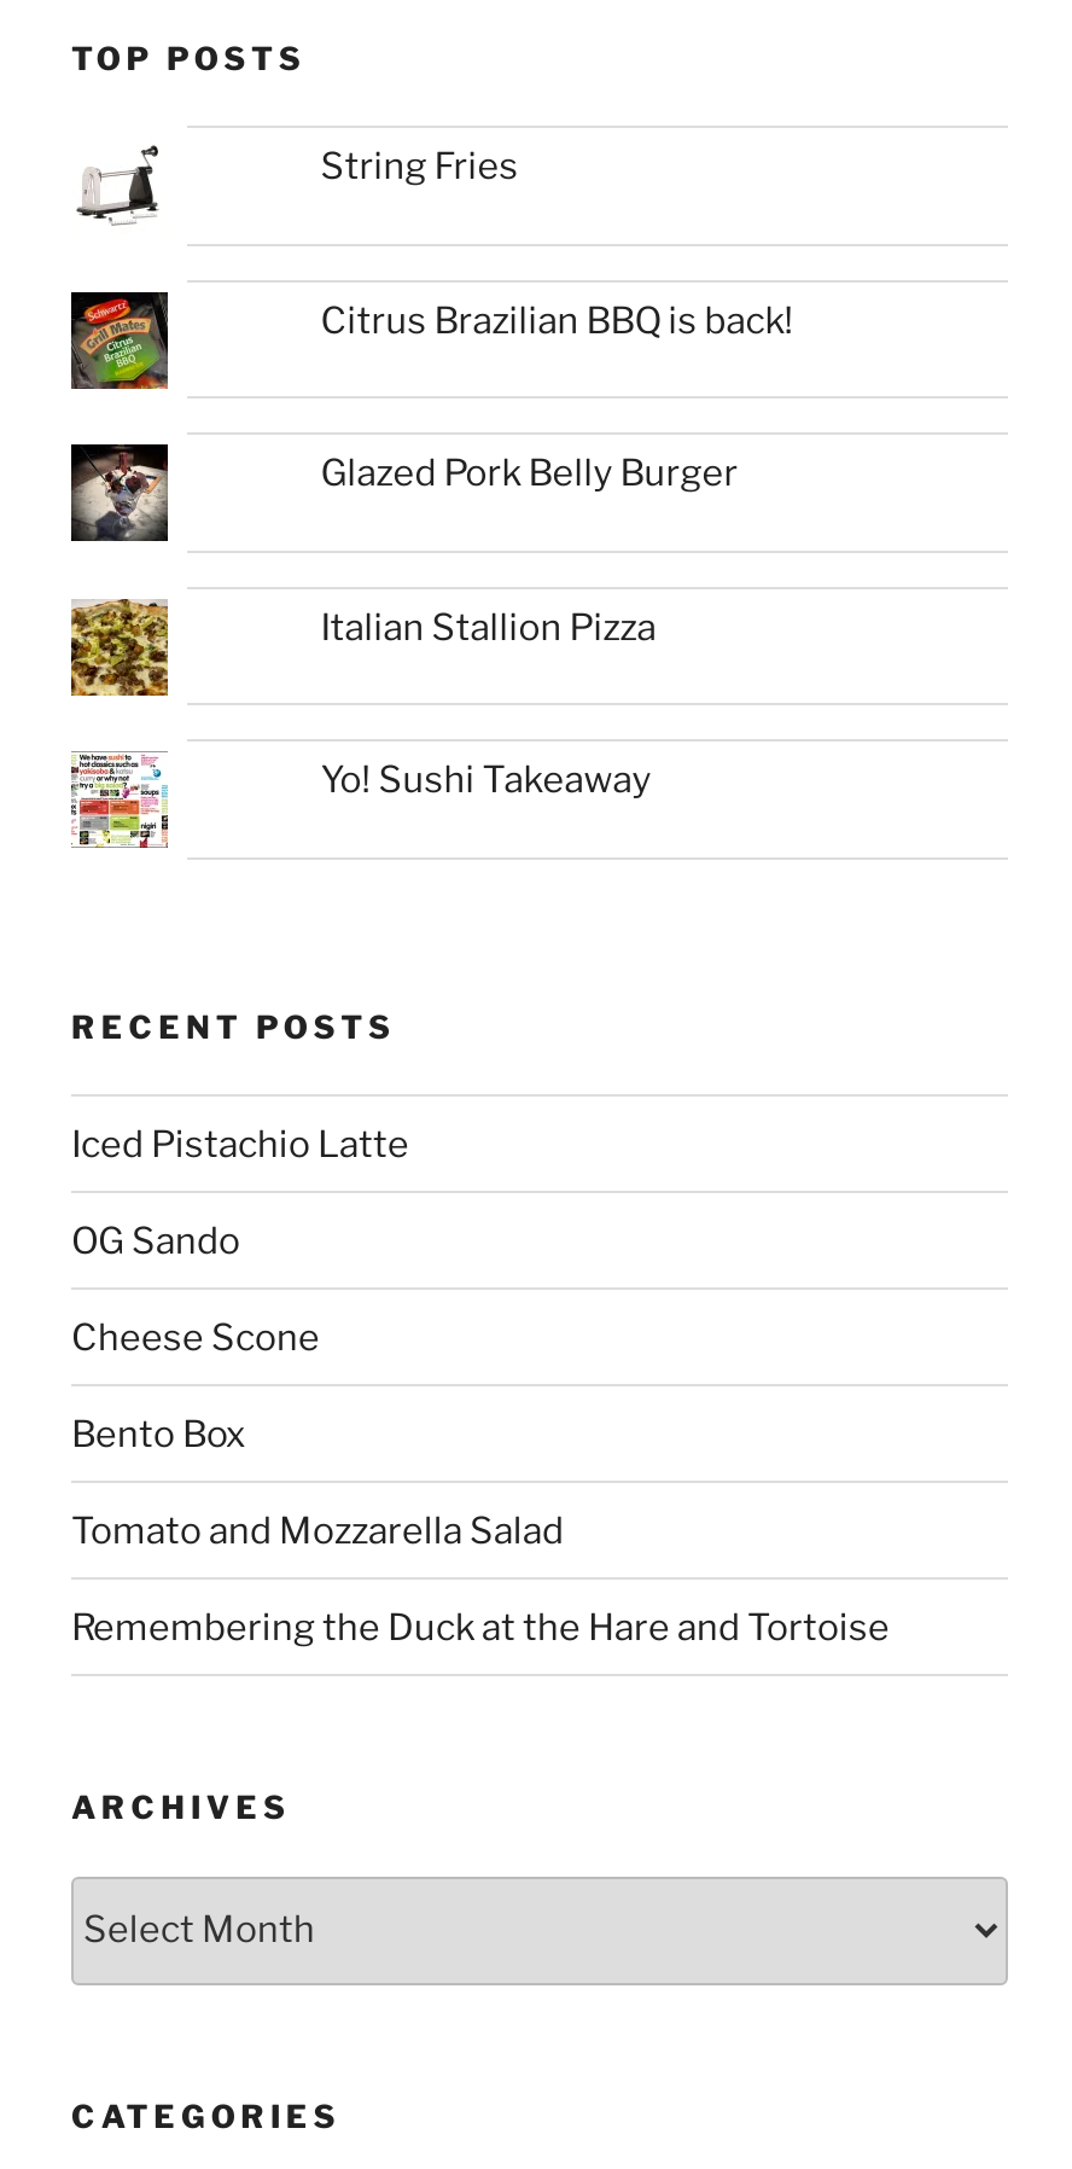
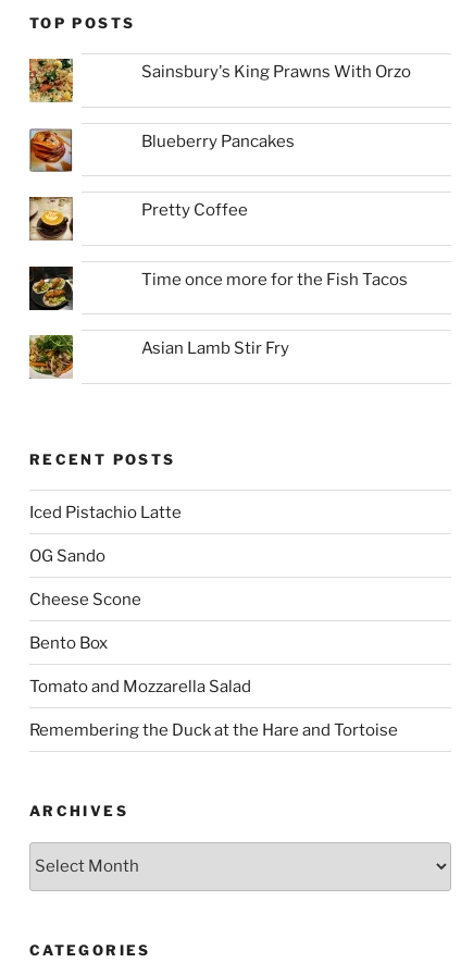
- [image]
+ [image]

- String Fries
+ Sainsbury's King Prawns With Orzo

- [image]
+ [image]

- Citrus Brazilian BBQ is back!
+ Blueberry Pancakes

- [image]
+ [image]

- Glazed Pork Belly Burger
+ Pretty Coffee

- [image]
+ [image]

- Italian Stallion Pizza
+ Time once more for the Fish Tacos

- [image]
+ [image]

- Yo! Sushi Takeaway
+ Asian Lamb Stir Fry
